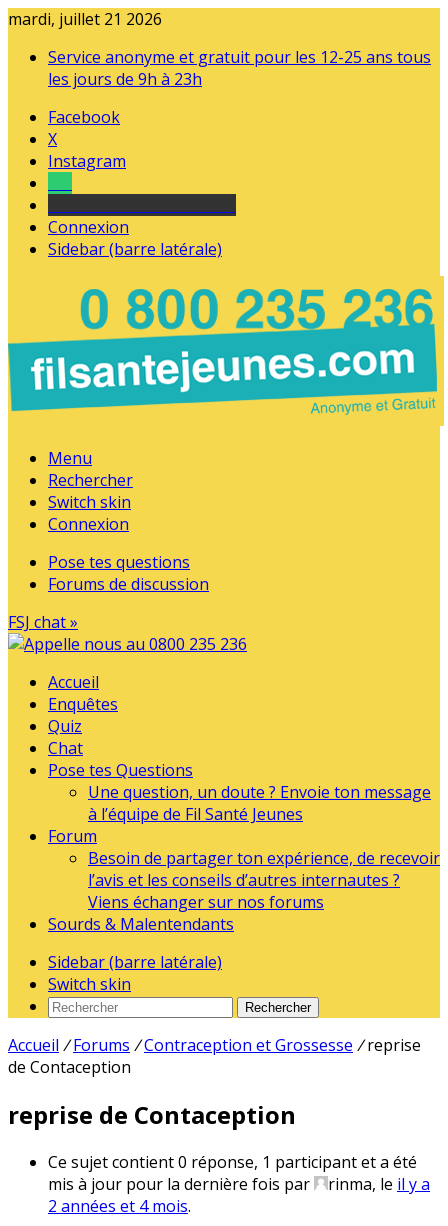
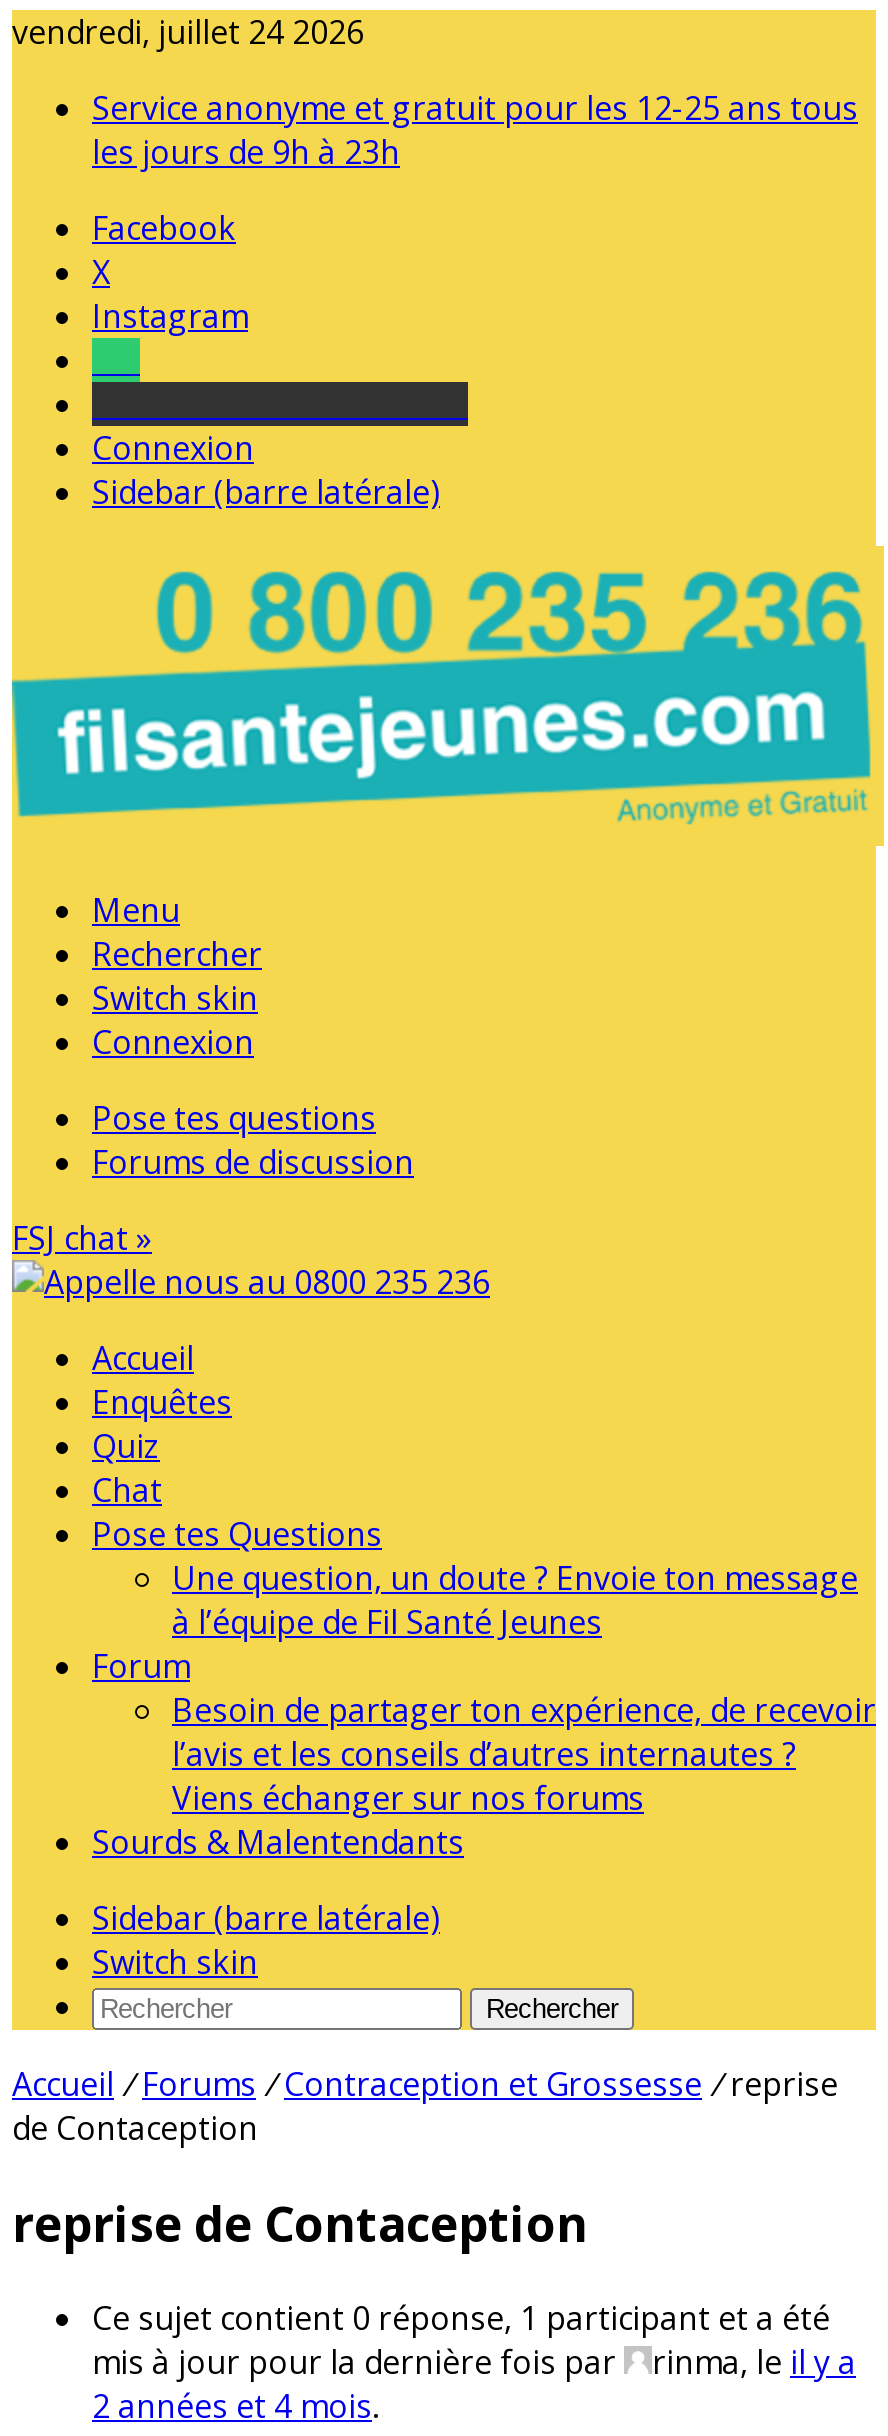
- mardi, juillet 21 2026
+ vendredi, juillet 24 2026
